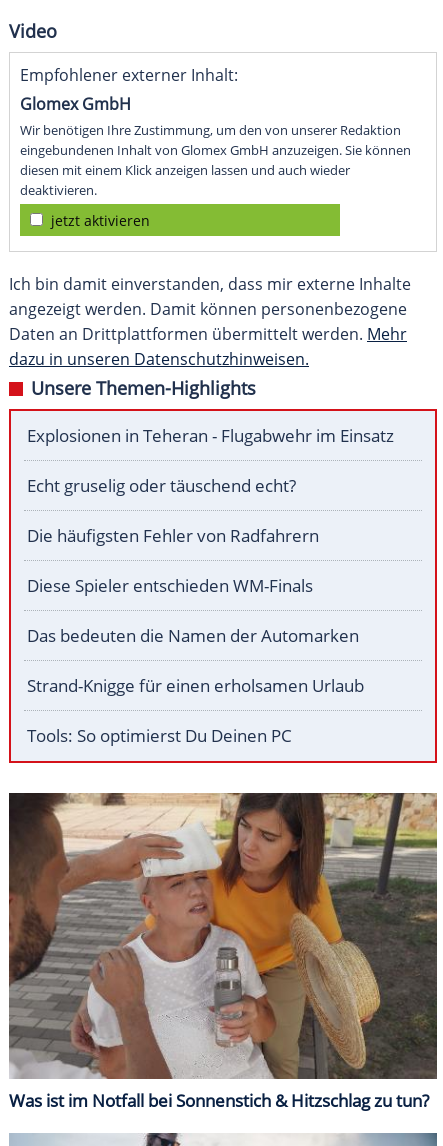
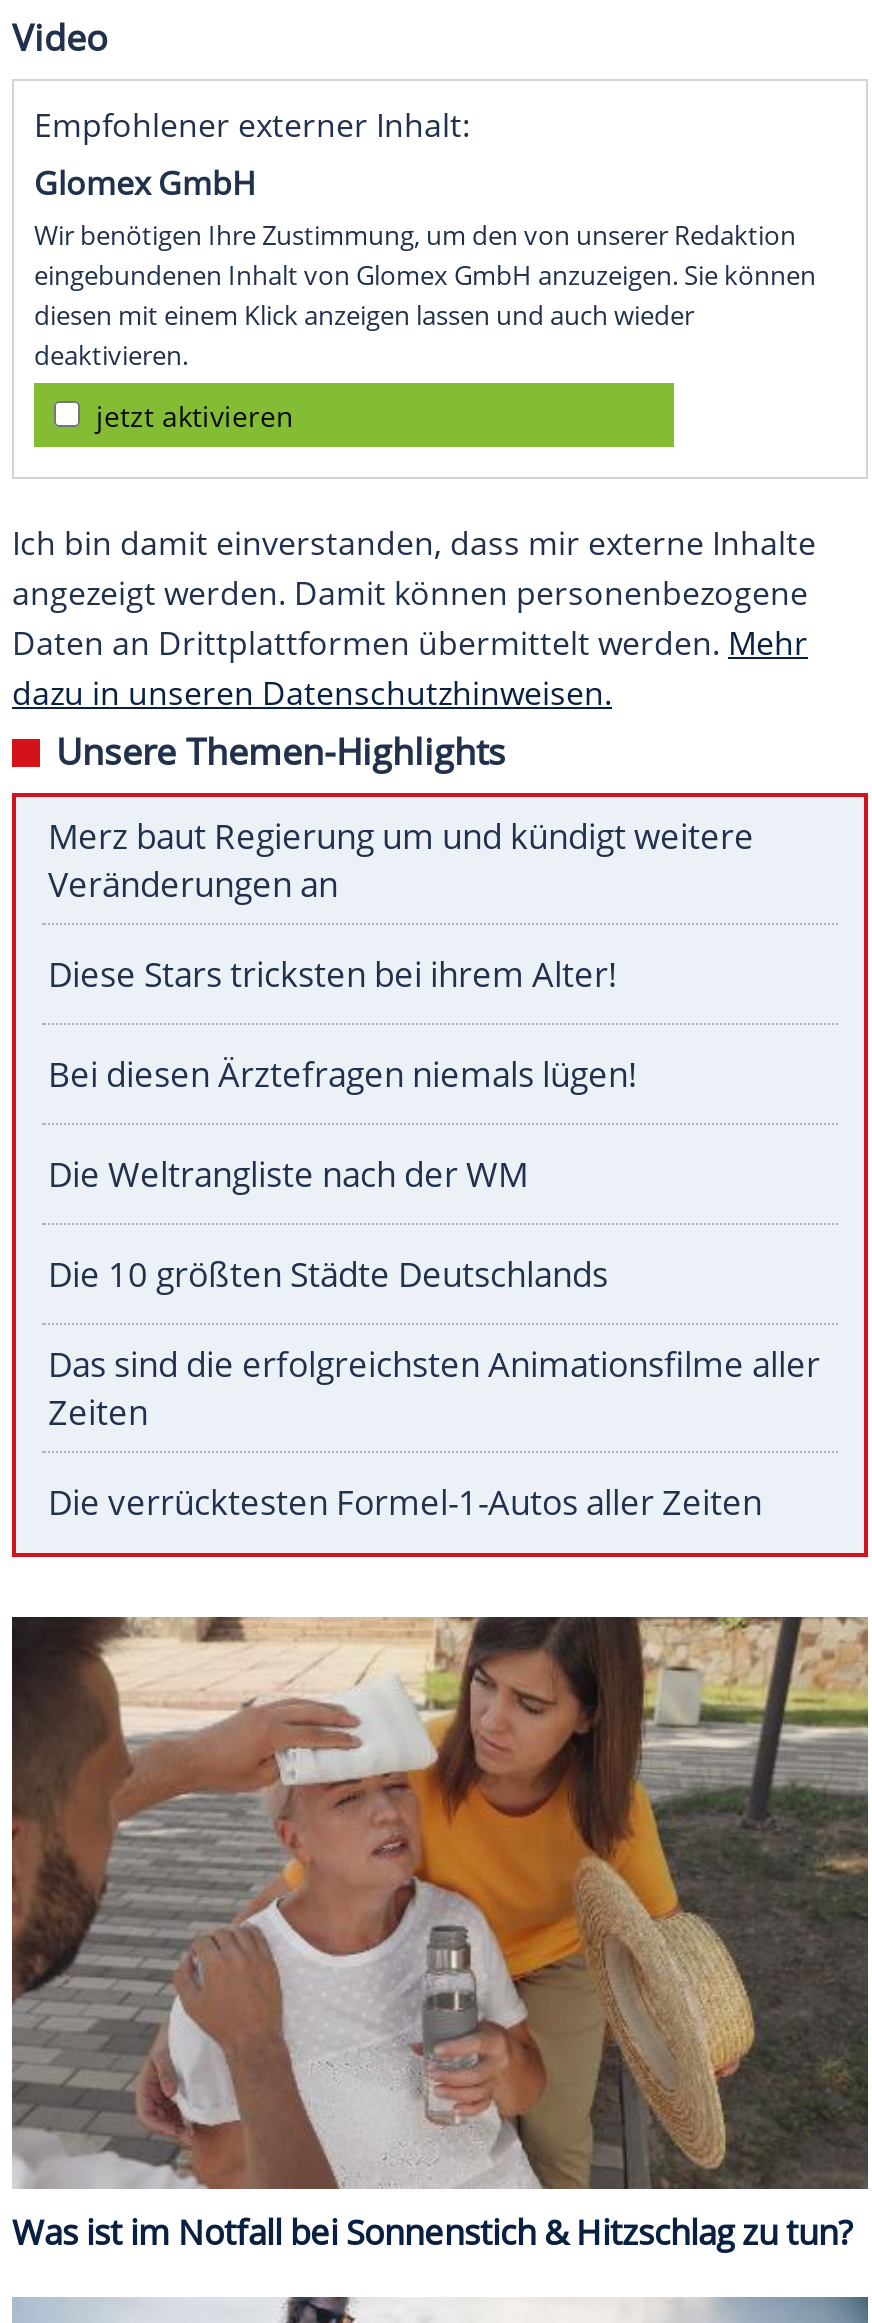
- Explosionen in Teheran - Flugabwehr im Einsatz
+ Merz baut Regierung um und kündigt weitere
+ Veränderungen an

- Echt gruselig oder täuschend echt?
+ Diese Stars tricksten bei ihrem Alter!

- Die häufigsten Fehler von Radfahrern
+ Bei diesen Ärztefragen niemals lügen!

- Diese Spieler entschieden WM-Finals
+ Die Weltrangliste nach der WM

- Das bedeuten die Namen der Automarken
+ Die 10 größten Städte Deutschlands

- Strand-Knigge für einen erholsamen Urlaub
+ Das sind die erfolgreichsten Animationsfilme aller
+ Zeiten

- Tools: So optimierst Du Deinen PC
+ Die verrücktesten Formel-1-Autos aller Zeiten
